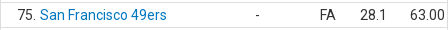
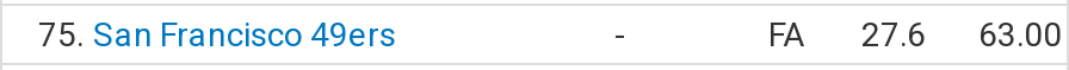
- FA 28.1 63.00
+ FA 27.6 63.00
